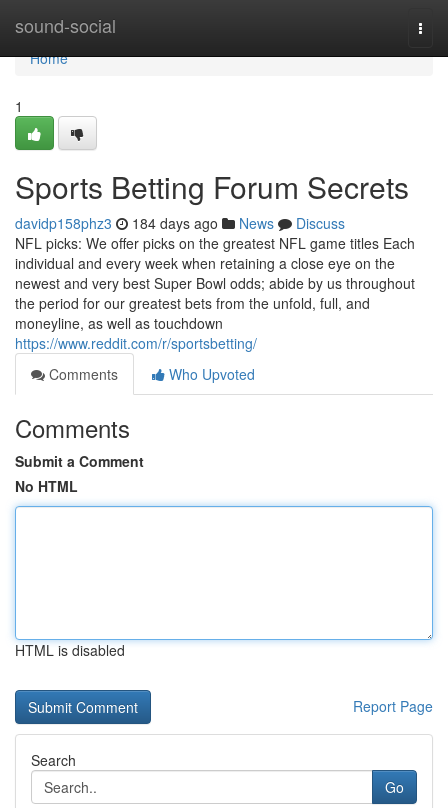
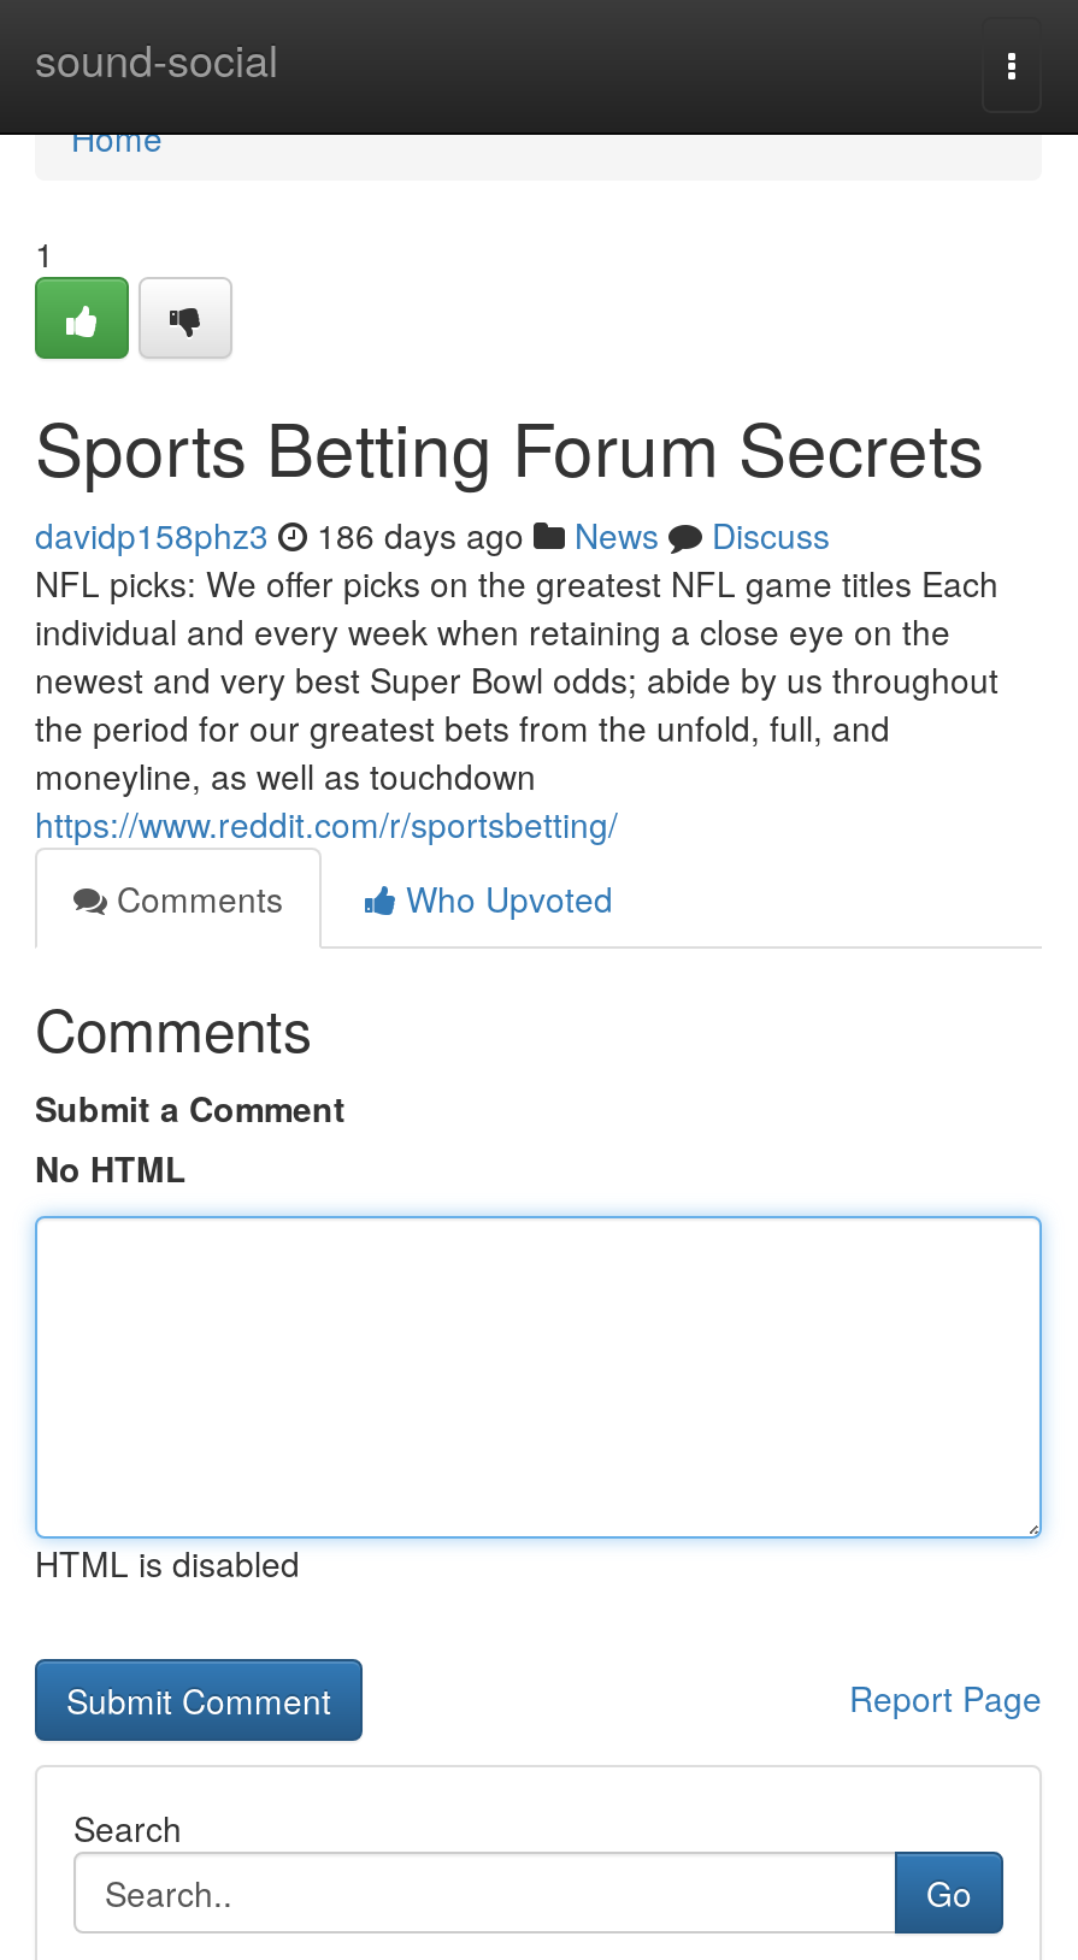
- davidp158phz3 184 days ago News Discuss
+ davidp158phz3 186 days ago News Discuss
